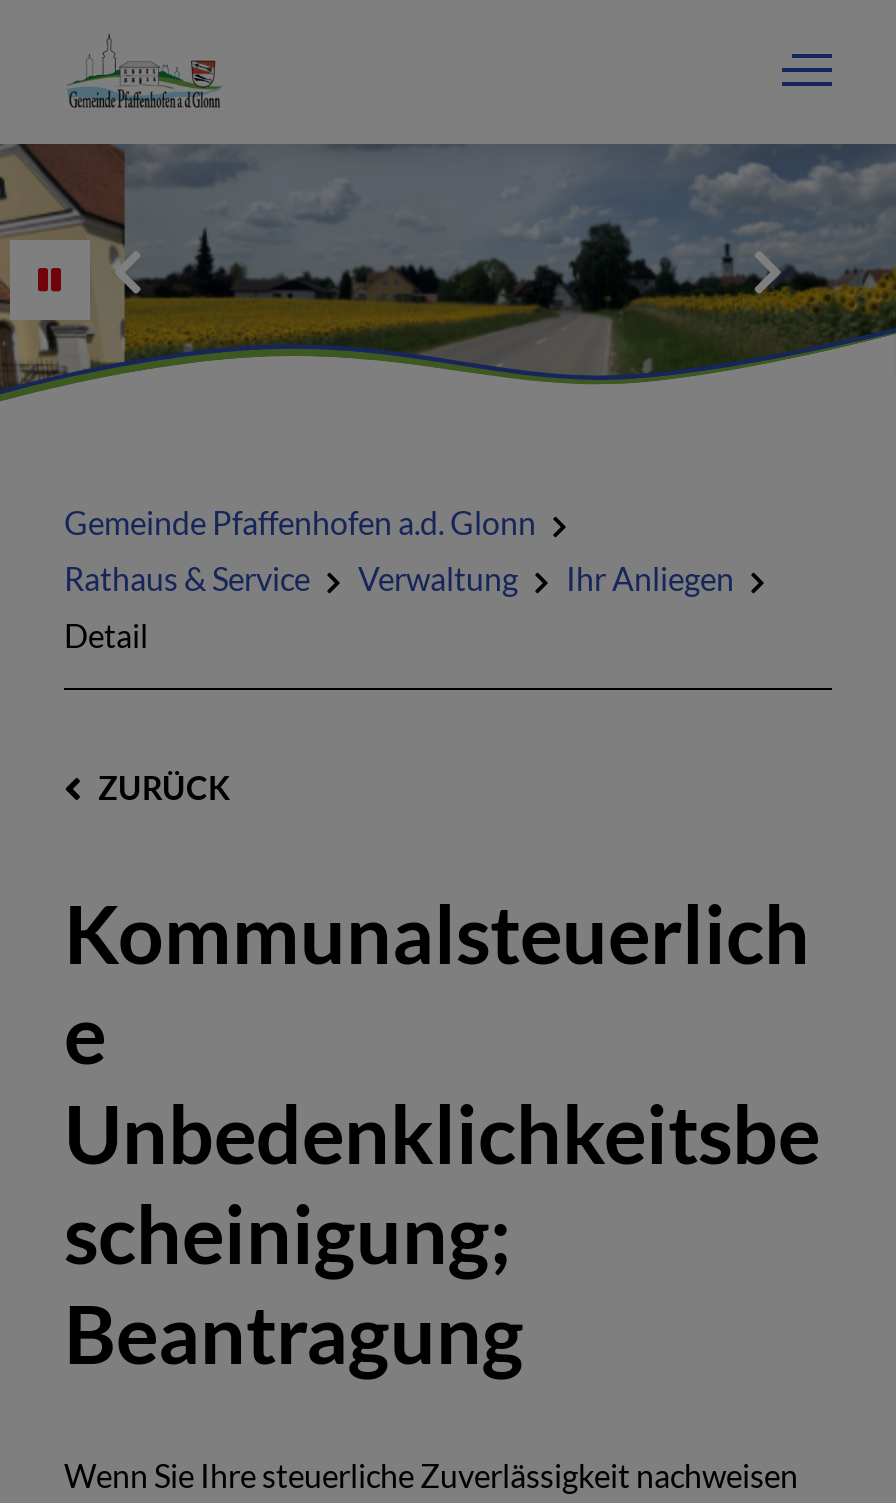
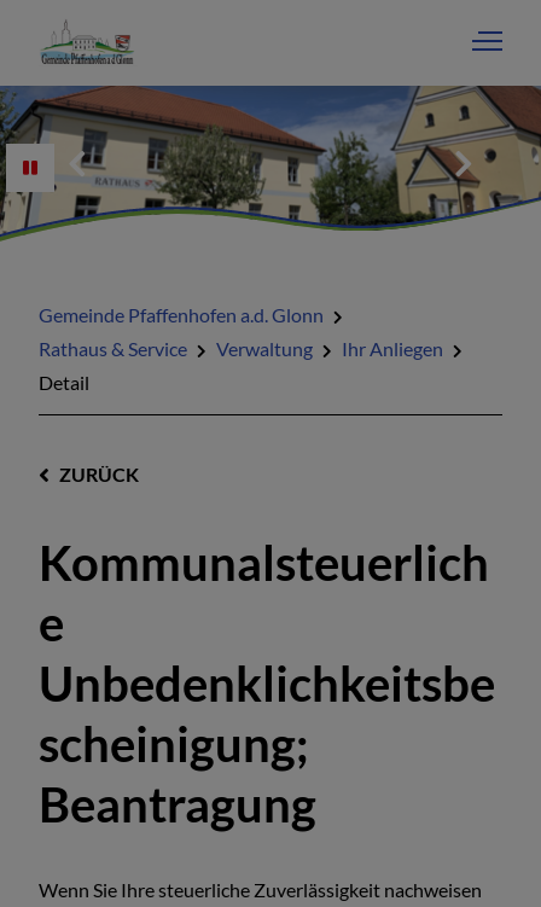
- [image]
+ [image]
